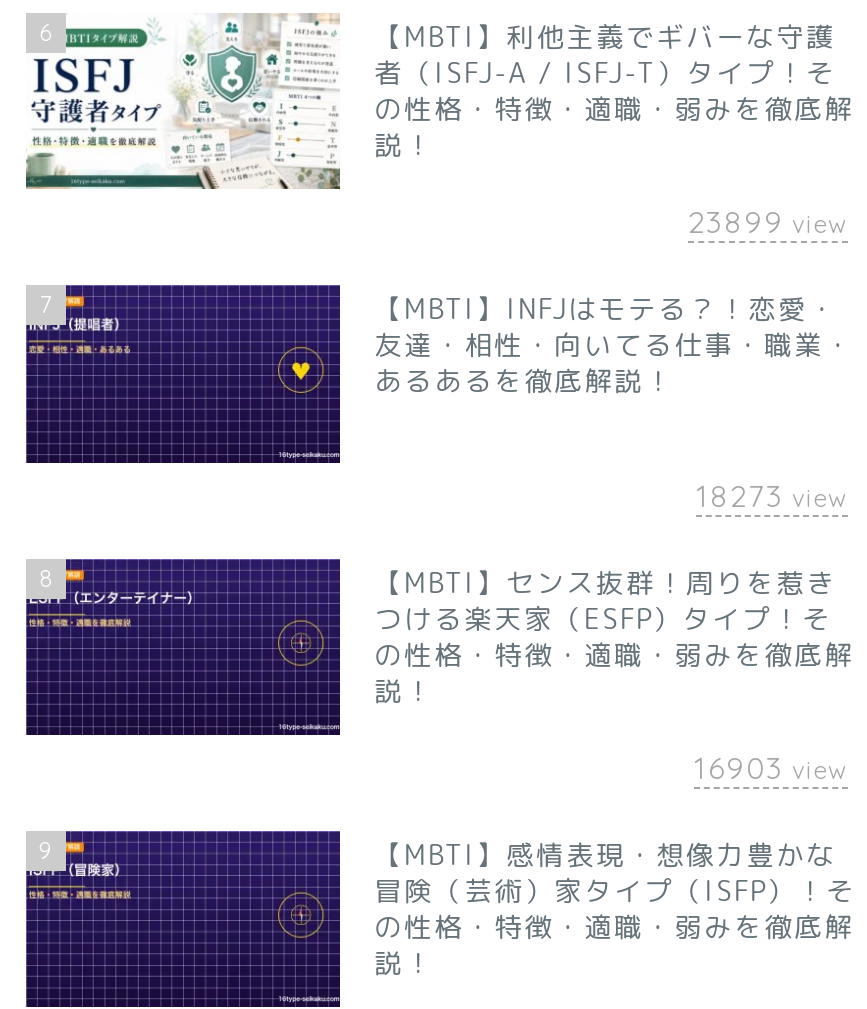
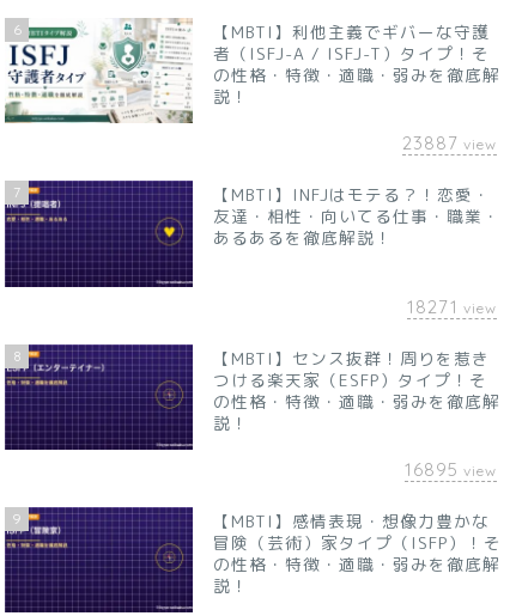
- 23899 view
+ 23887 view

- 18273 view
+ 18271 view

- 16903 view
+ 16895 view
